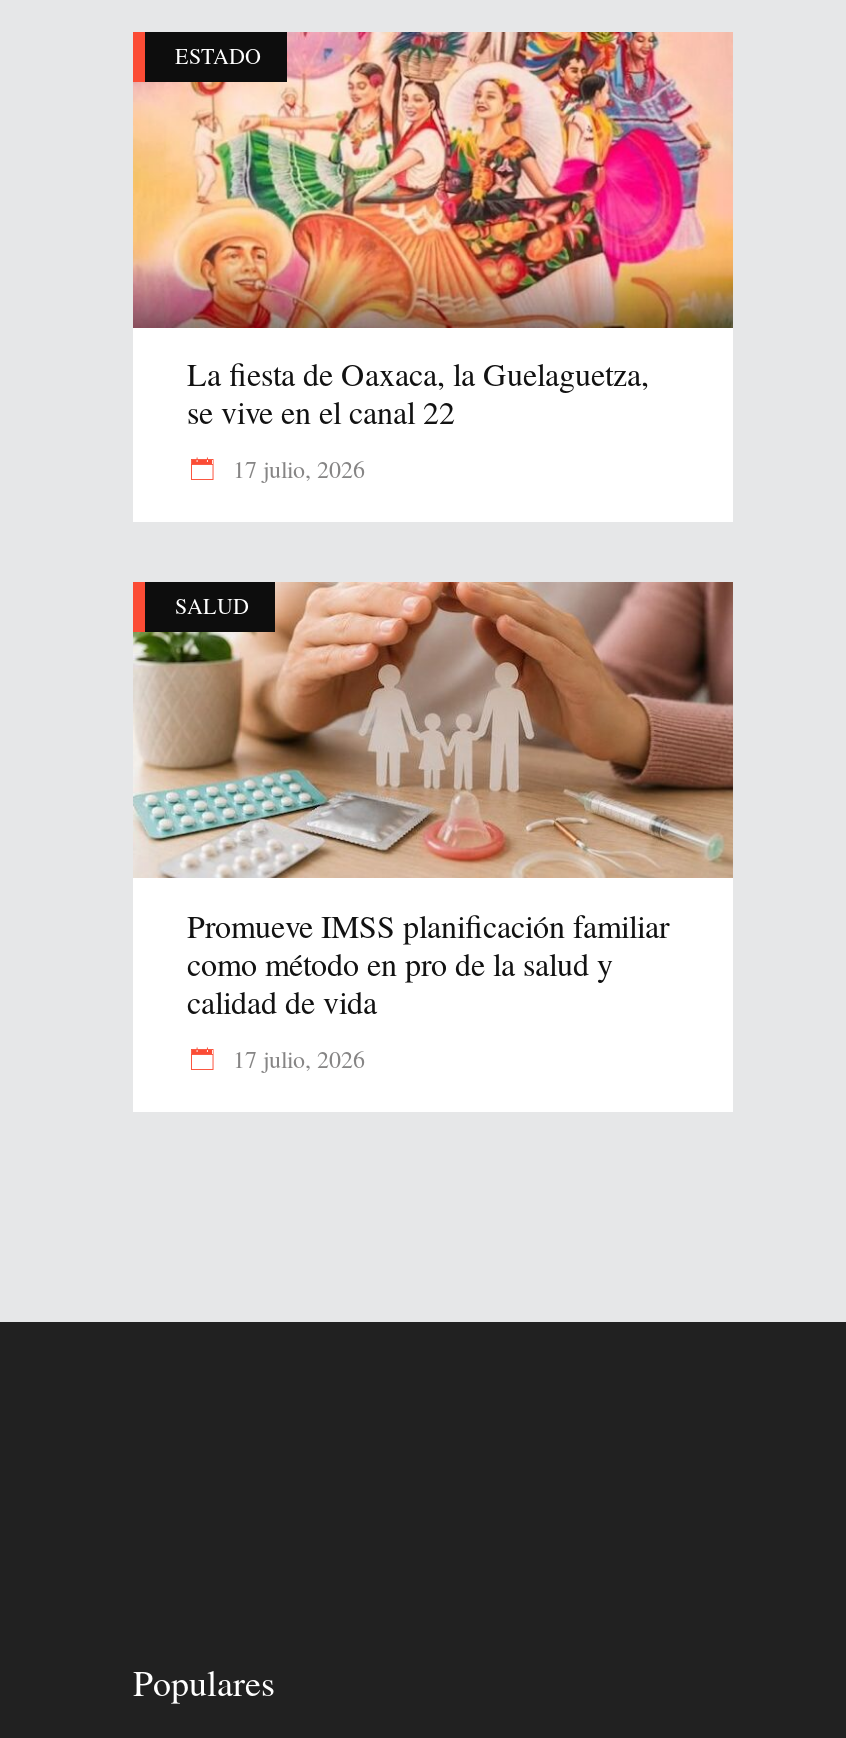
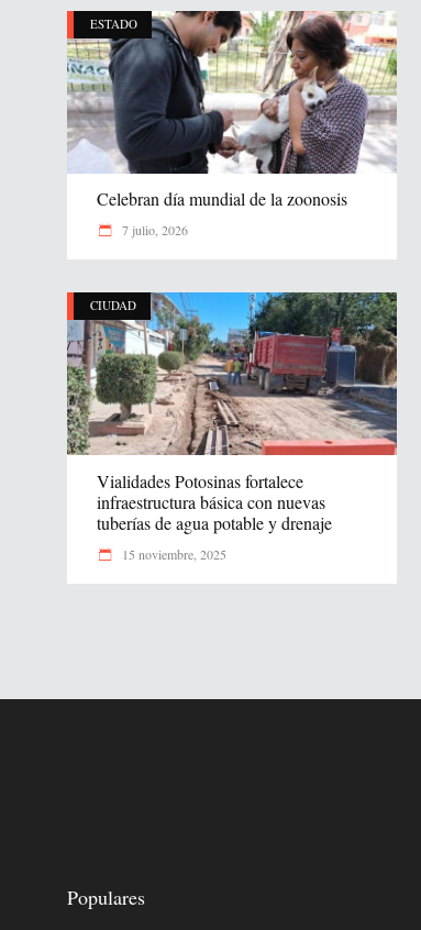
- [image]
- La fiesta de Oaxaca, la Guelaguetza,
- se vive en el canal 22
+ [image]
+ Celebran día mundial de la zoonosis

- 17 julio, 2026
+ 7 julio, 2026

- [image]
- SALUD
+ [image]
+ CIUDAD

- Promueve IMSS planificación familiar
- como método en pro de la salud y
- calidad de vida
+ Vialidades Potosinas fortalece
+ infraestructura básica con nuevas
+ tuberías de agua potable y drenaje

- 17 julio, 2026
+ 15 noviembre, 2025
